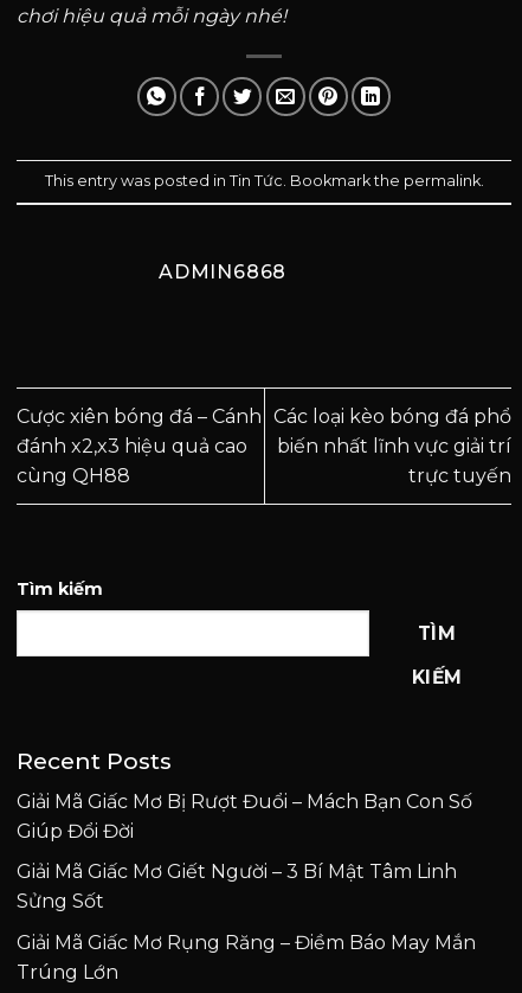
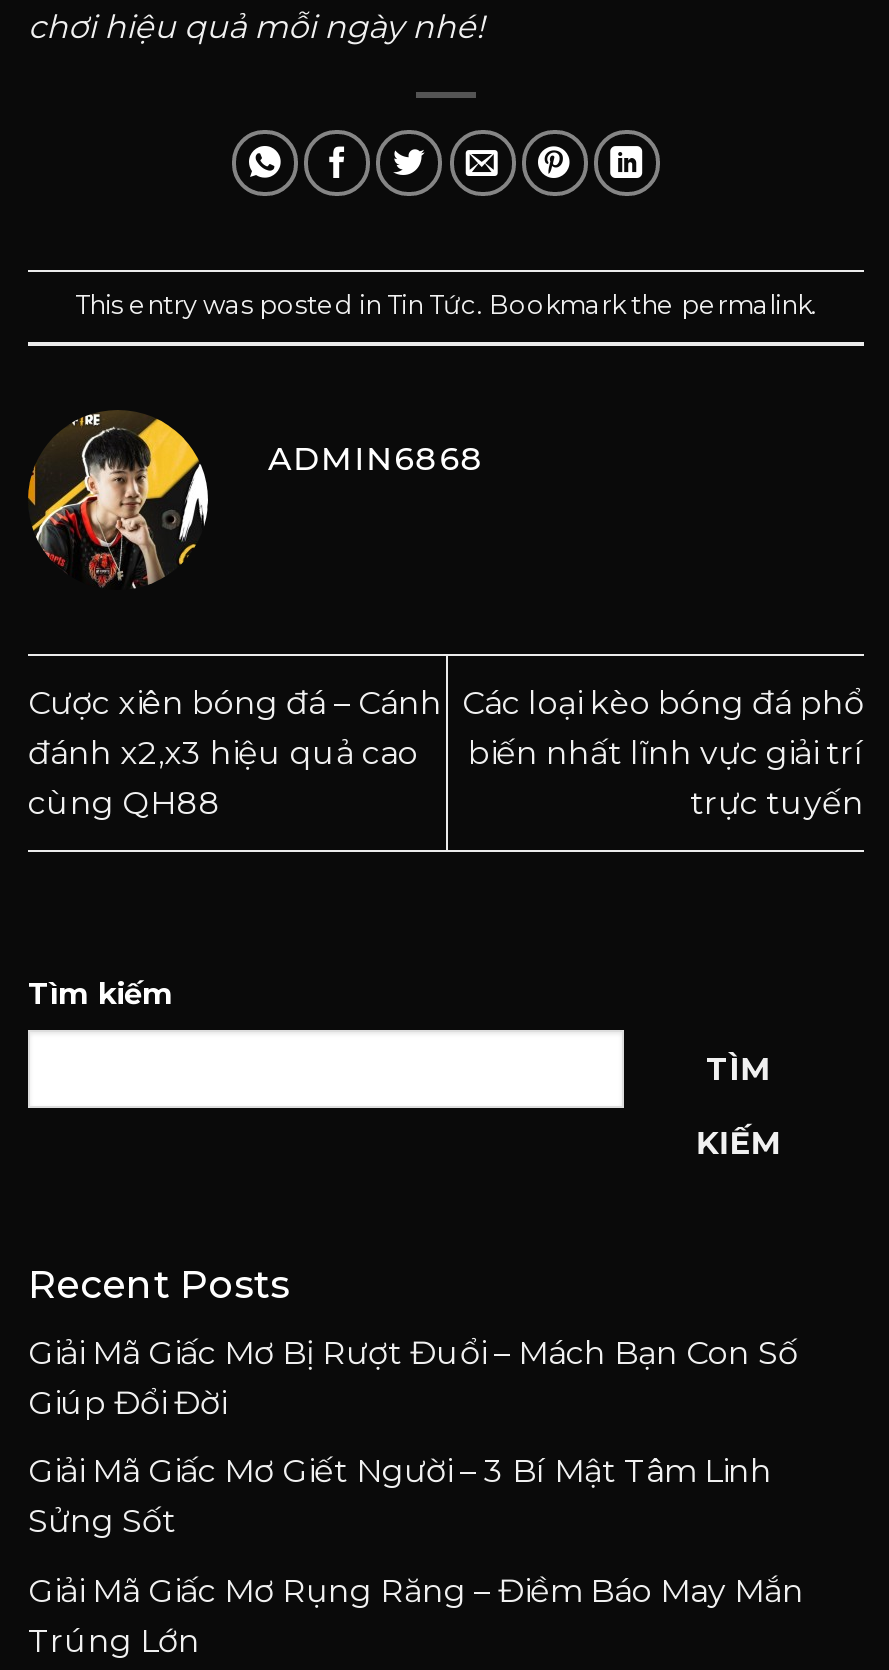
+ [image]
